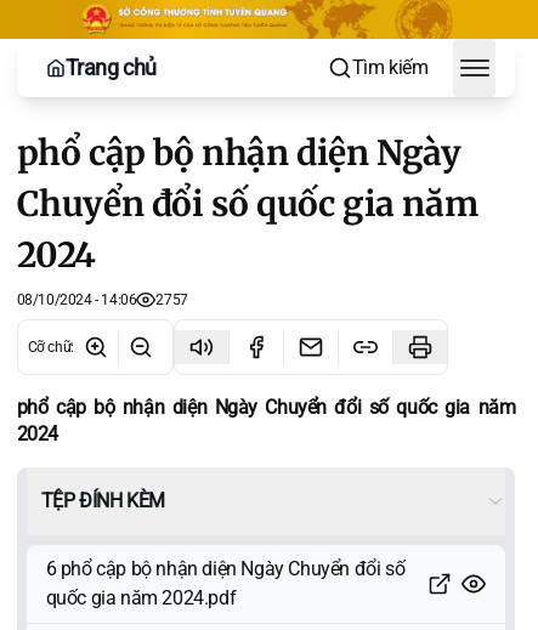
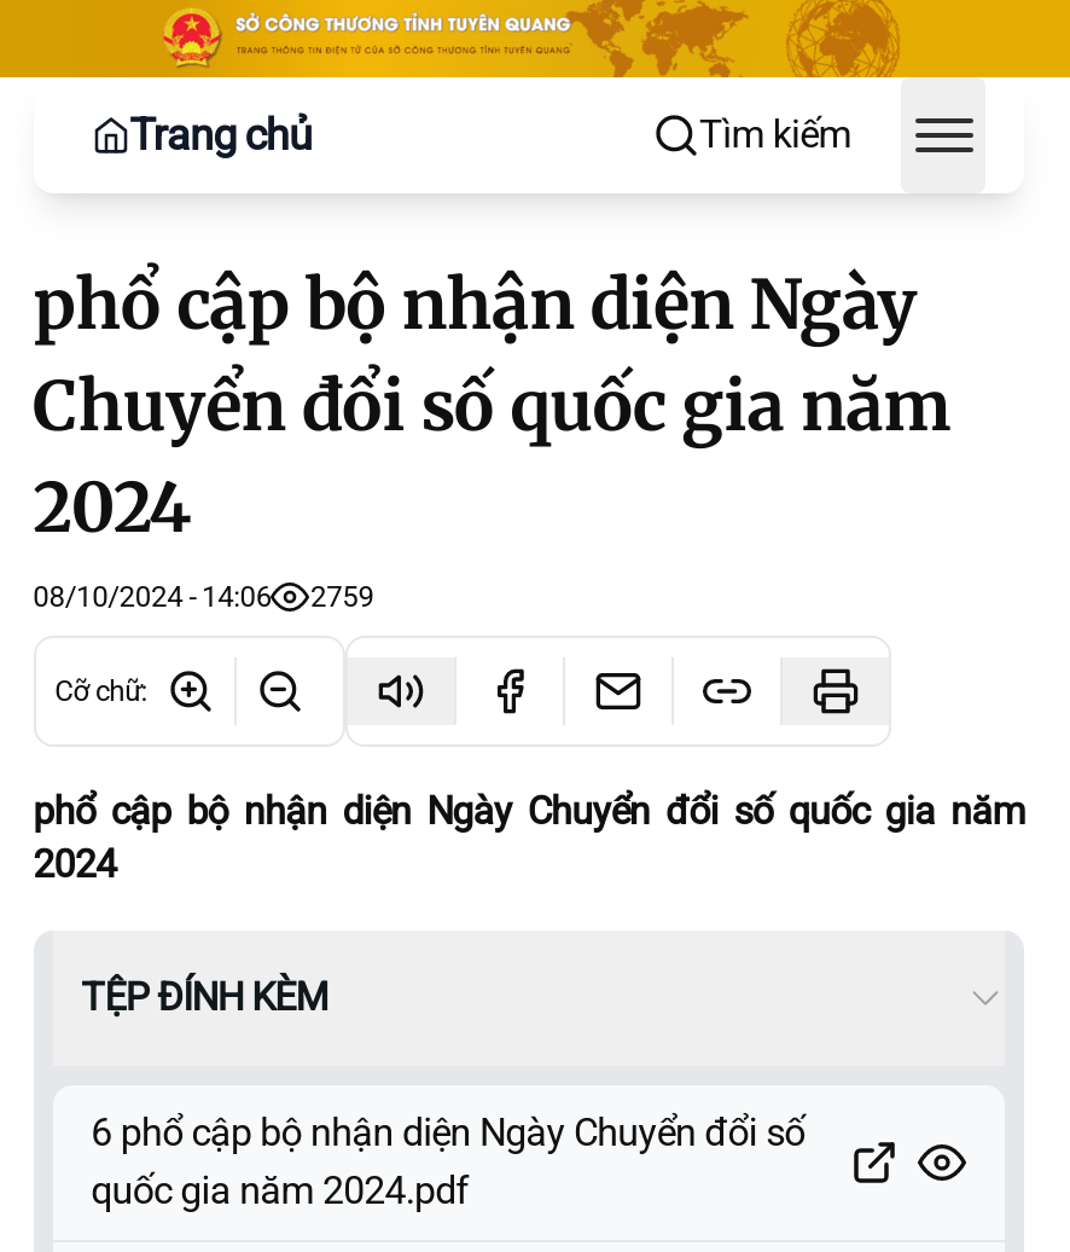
- 08/10/2024 - 14:06 2757
+ 08/10/2024 - 14:06 2759
